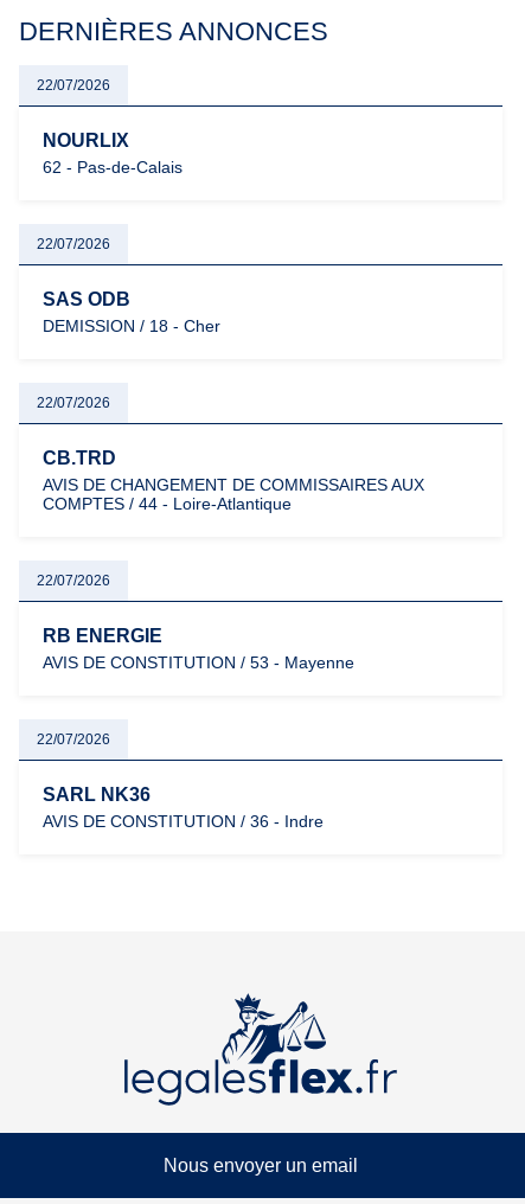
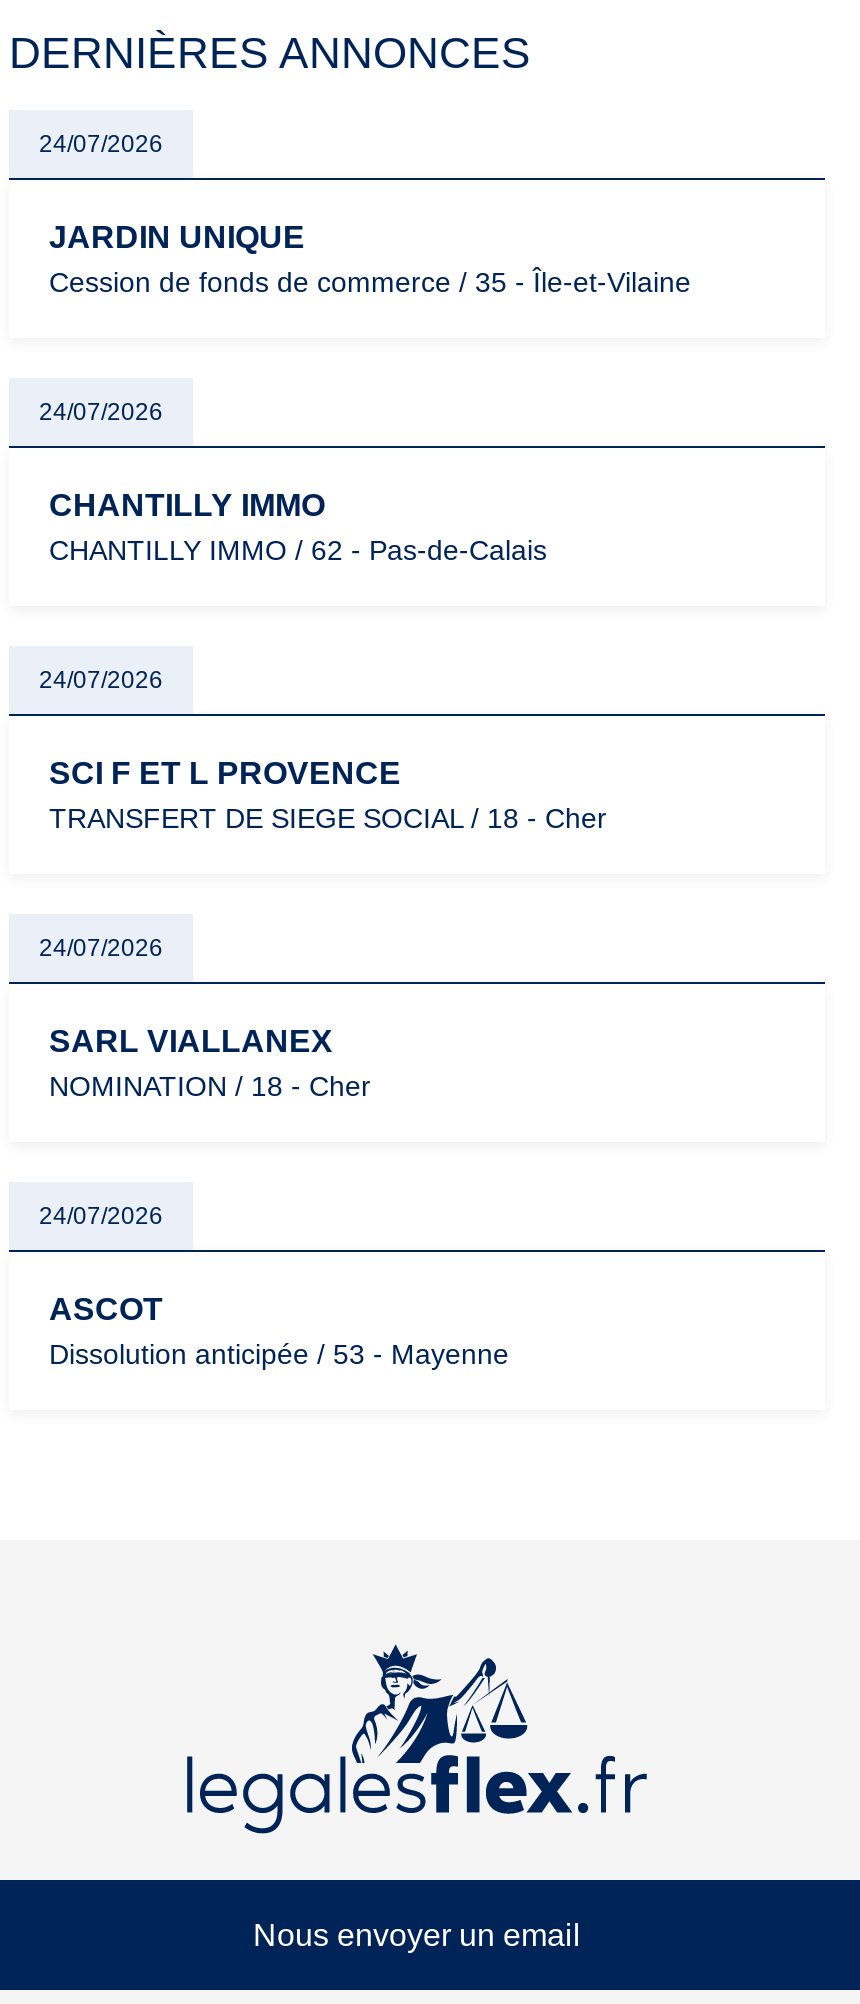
- 22/07/2026
+ 24/07/2026

- NOURLIX
- 62 - Pas-de-Calais
+ JARDIN UNIQUE
+ Cession de fonds de commerce / 35 - Île-et-Vilaine

- 22/07/2026
+ 24/07/2026

- SAS ODB
- DEMISSION / 18 - Cher
+ CHANTILLY IMMO
+ CHANTILLY IMMO / 62 - Pas-de-Calais

- 22/07/2026
+ 24/07/2026

- CB.TRD
- AVIS DE CHANGEMENT DE COMMISSAIRES AUX
- COMPTES / 44 - Loire-Atlantique
+ SCI F ET L PROVENCE
+ TRANSFERT DE SIEGE SOCIAL / 18 - Cher

- 22/07/2026
+ 24/07/2026

- RB ENERGIE
- AVIS DE CONSTITUTION / 53 - Mayenne
+ SARL VIALLANEX
+ NOMINATION / 18 - Cher

- 22/07/2026
+ 24/07/2026

- SARL NK36
- AVIS DE CONSTITUTION / 36 - Indre
+ ASCOT
+ Dissolution anticipée / 53 - Mayenne
